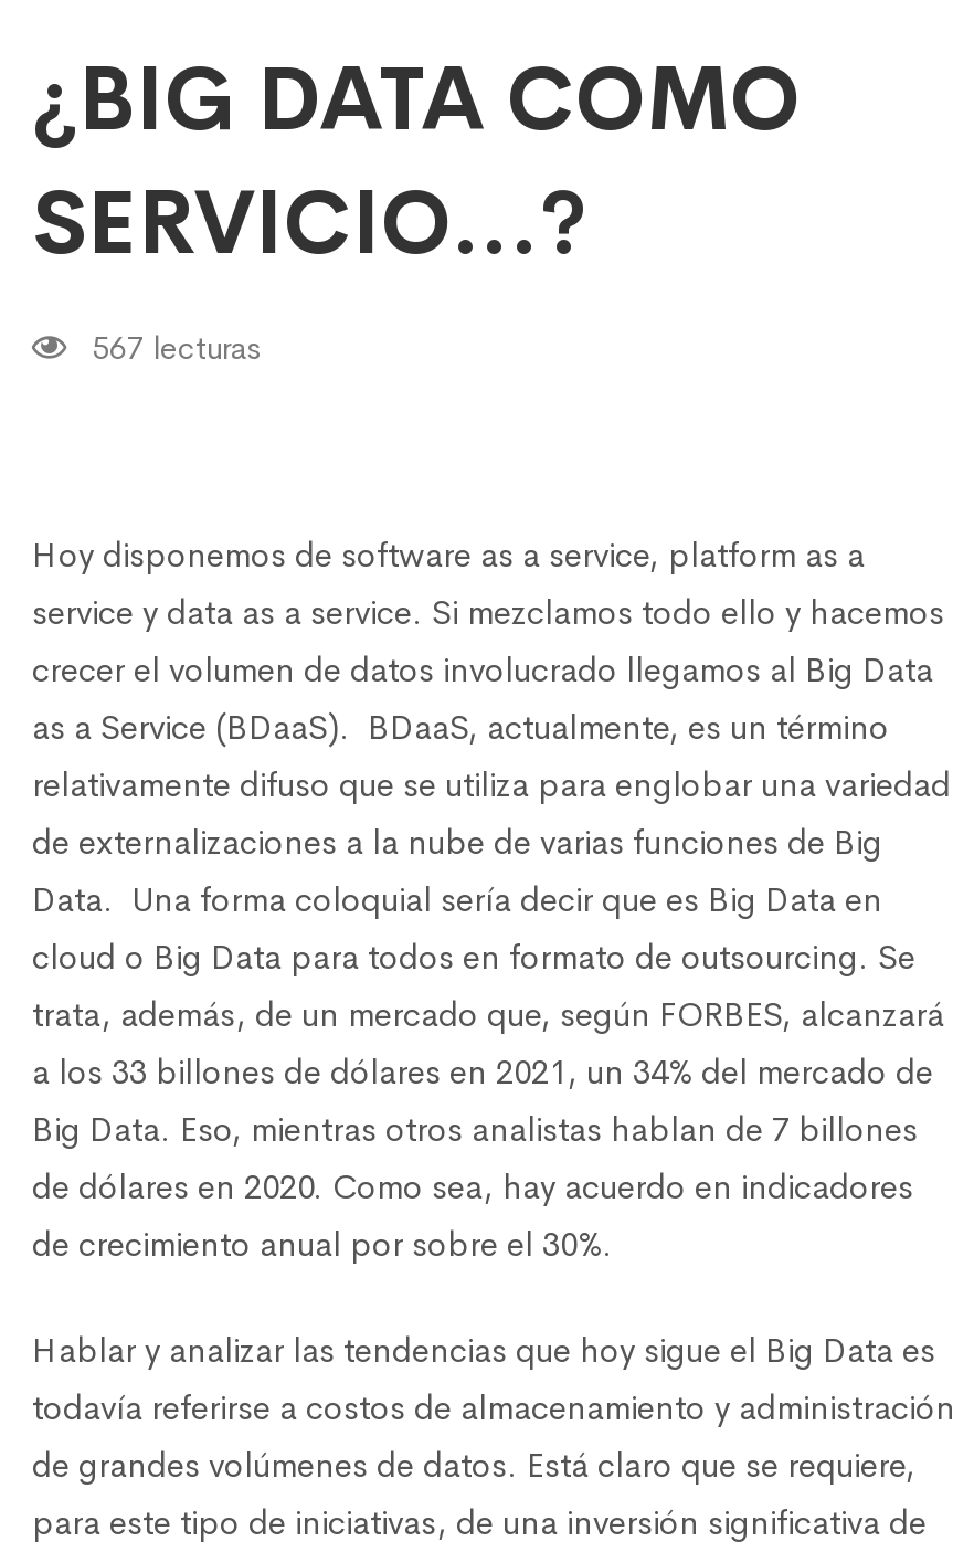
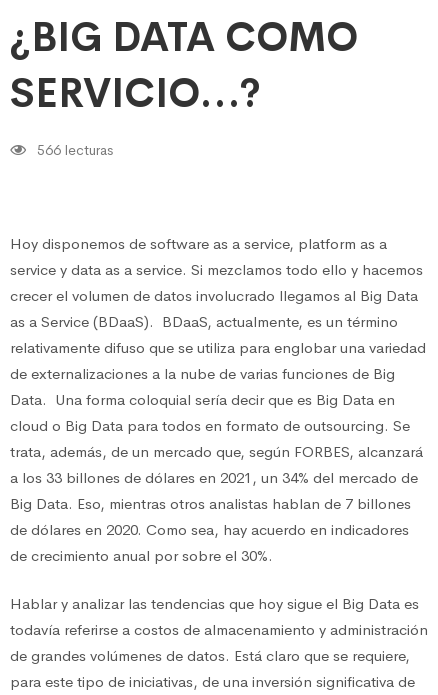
- 567 lecturas
+ 566 lecturas
